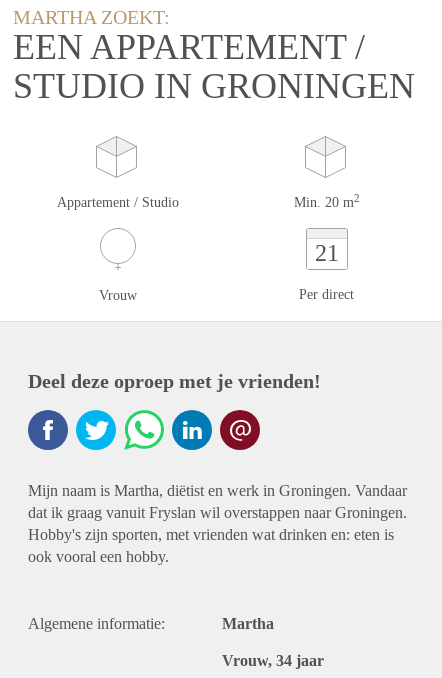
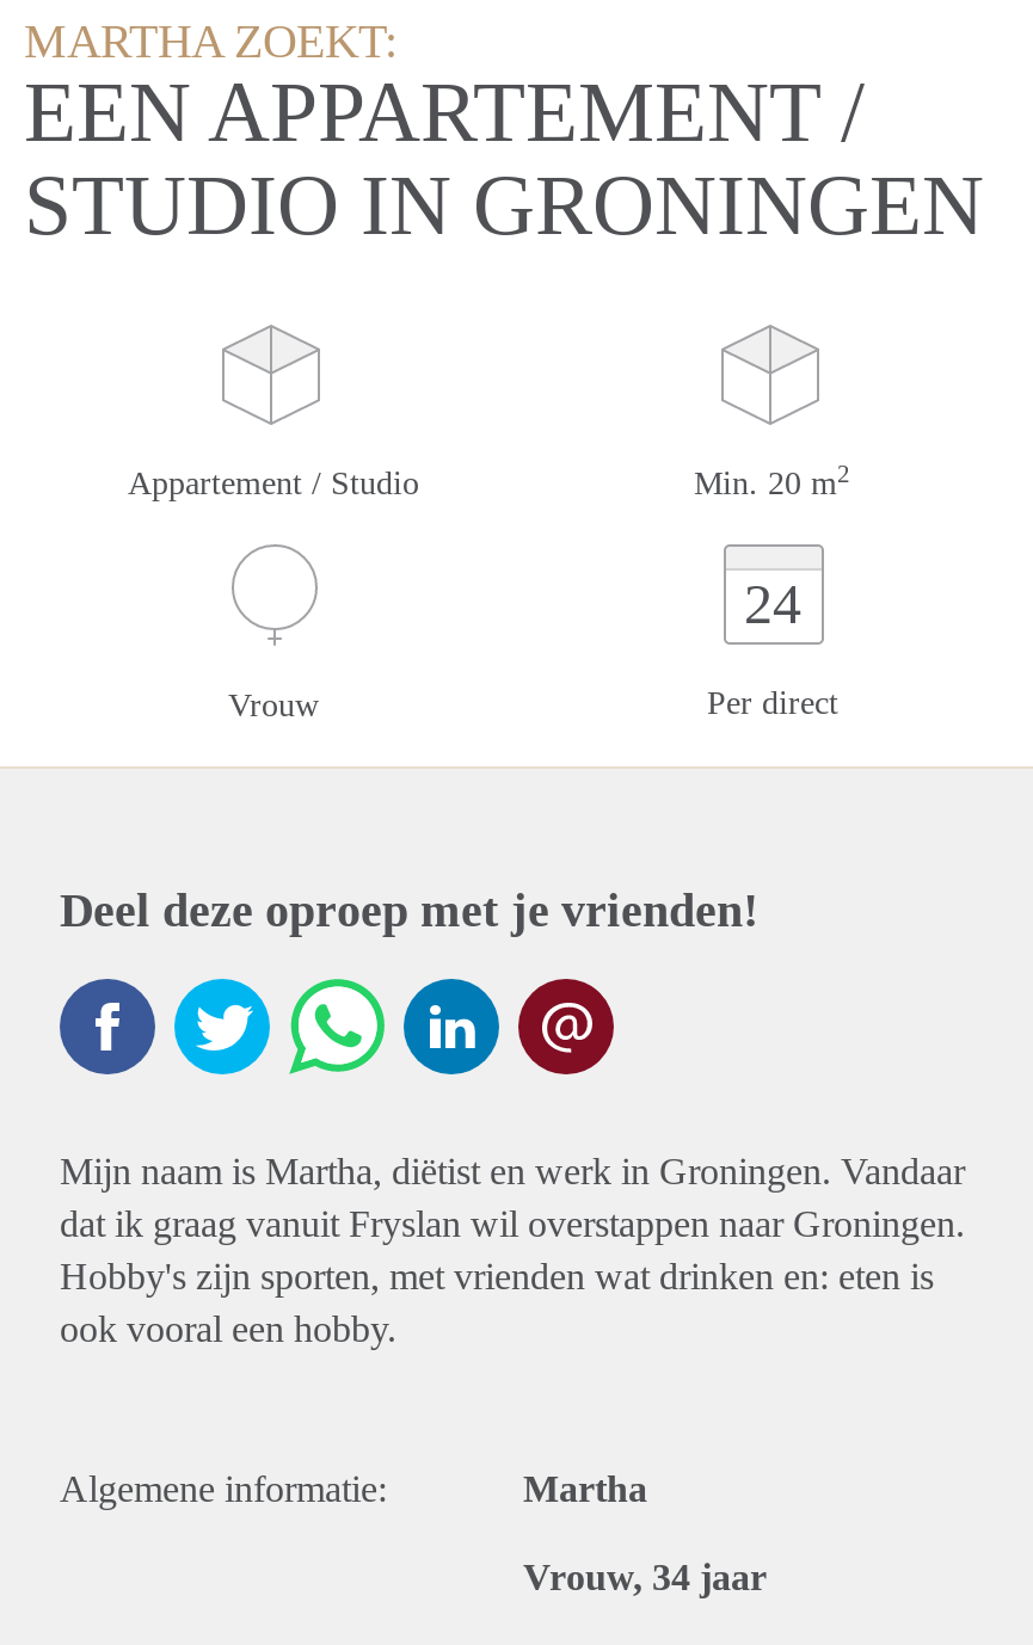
- 21
+ 24
